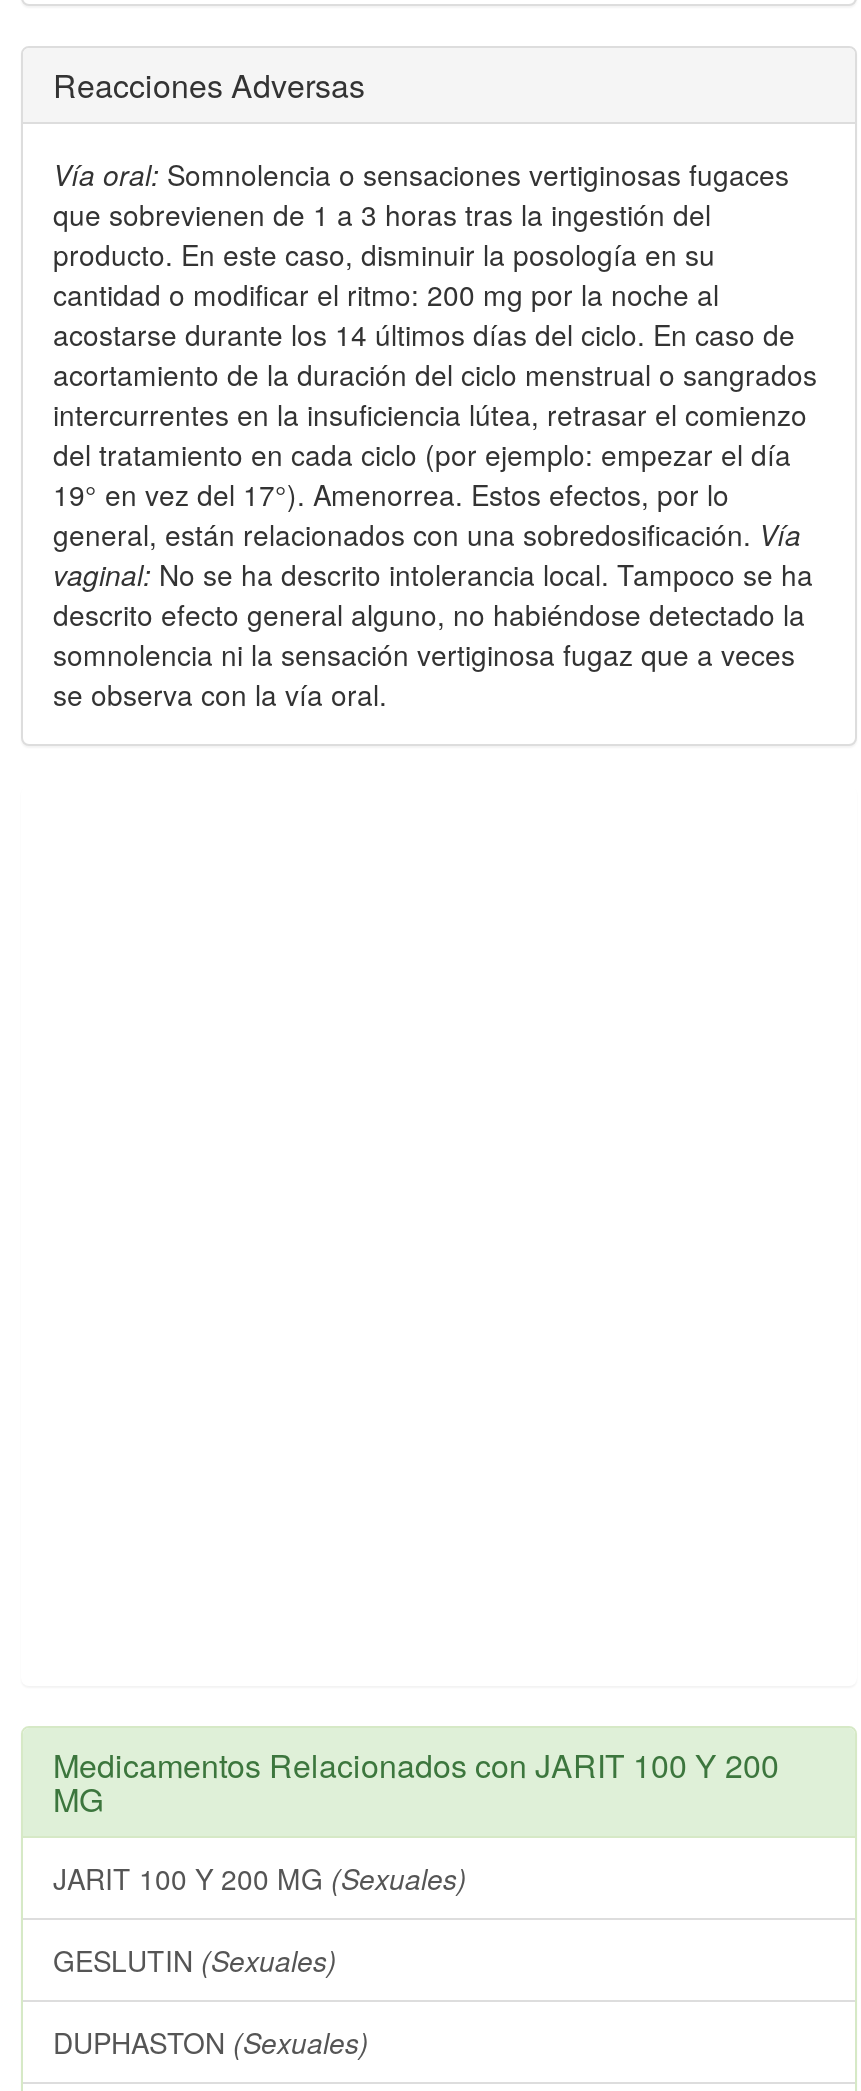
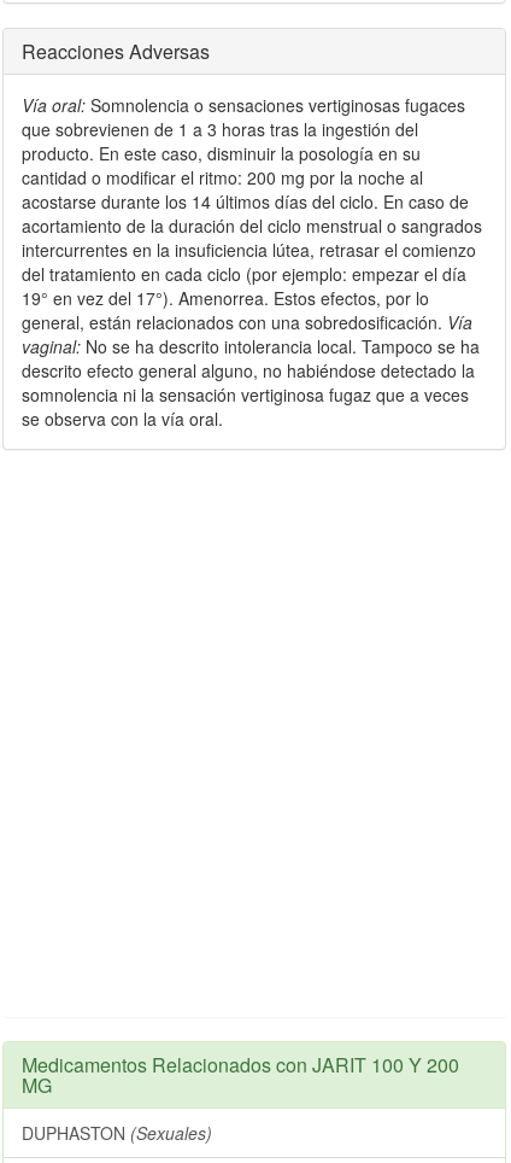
- JARIT 100 Y 200 MG (Sexuales)
- GESLUTIN (Sexuales)
